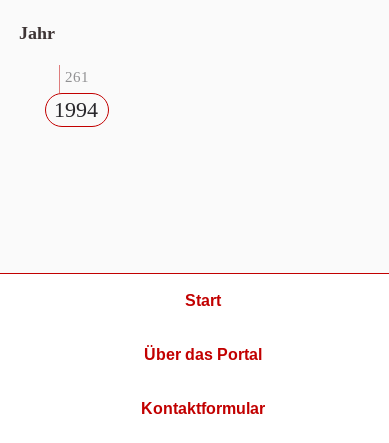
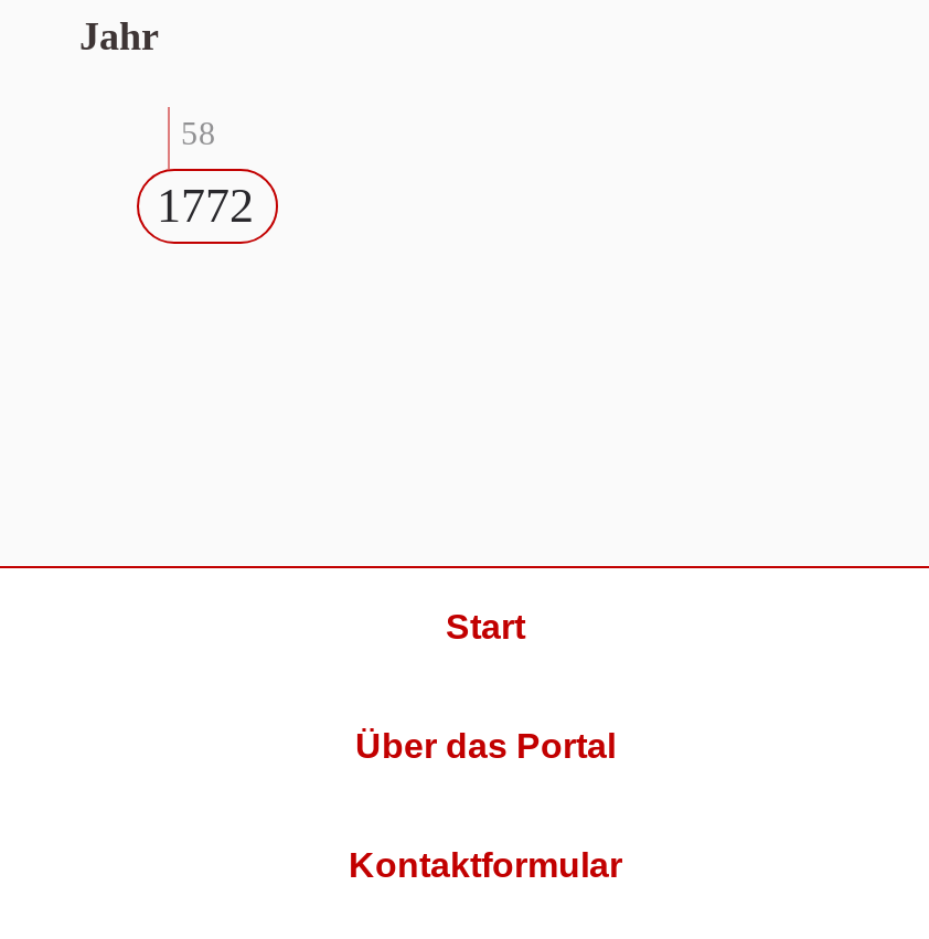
- 261
+ 58

- 1994
+ 1772
